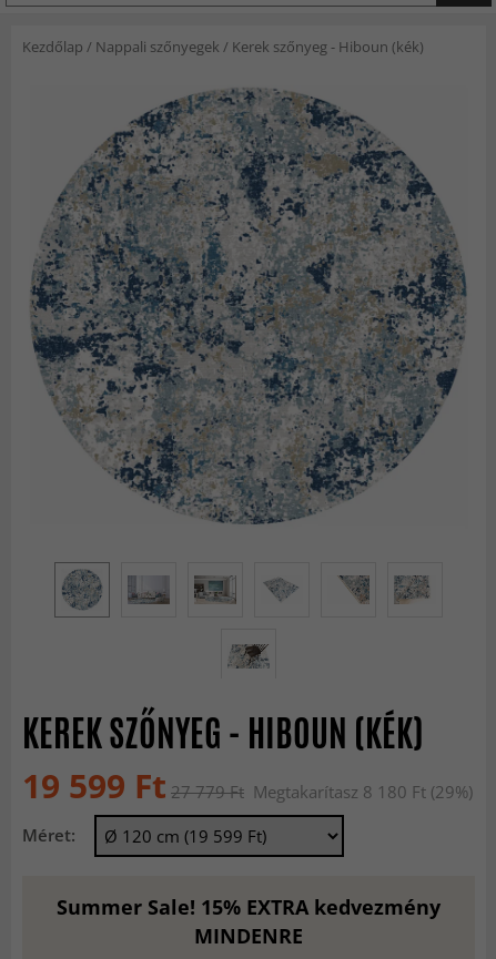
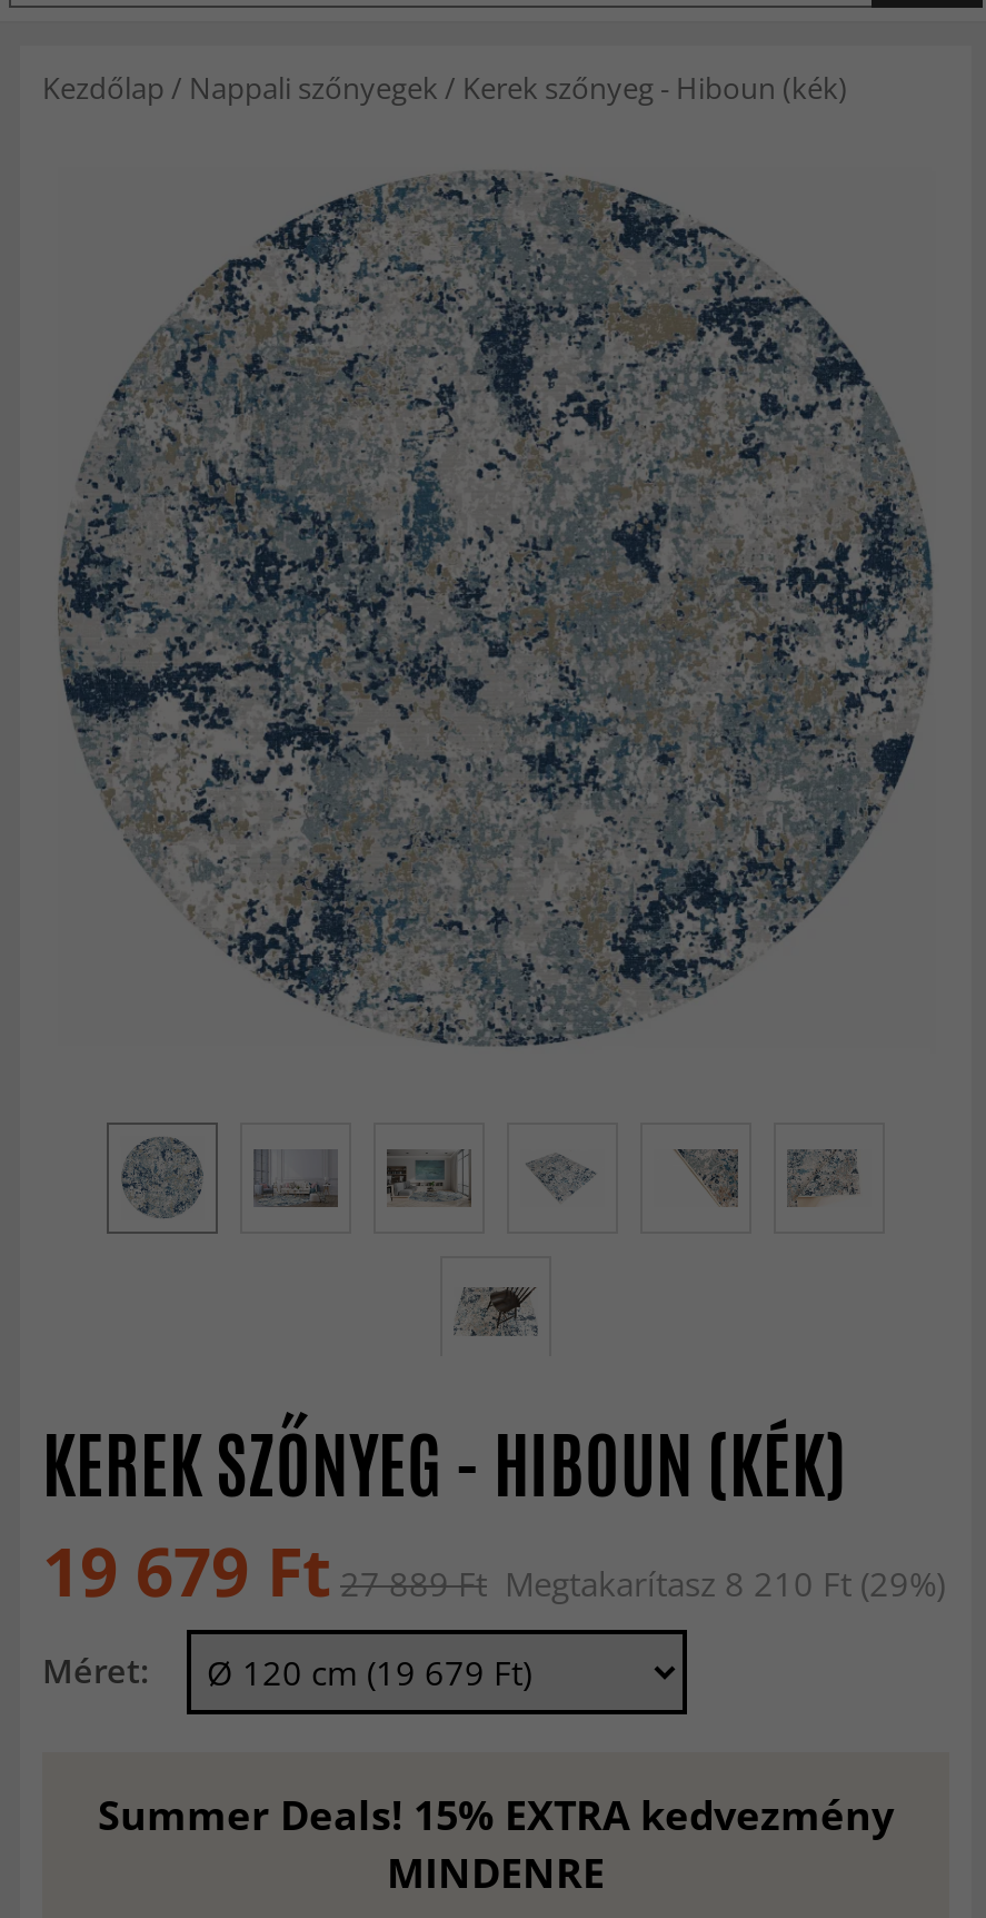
- 19 599 Ft 27 779 Ft Megtakarítasz 8 180 Ft (29%)
+ 19 679 Ft 27 889 Ft Megtakarítasz 8 210 Ft (29%)

- Summer Sale! 15% EXTRA kedvezmény
+ Summer Deals! 15% EXTRA kedvezmény
